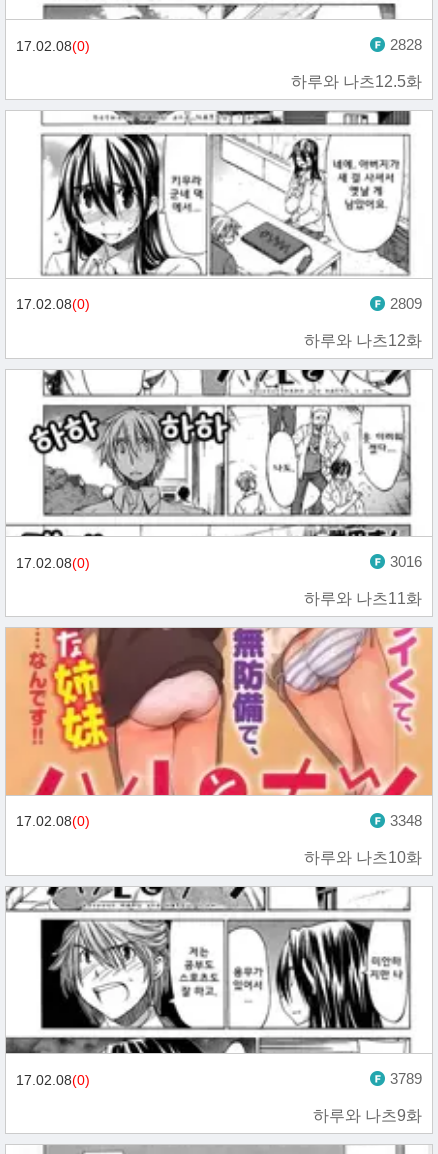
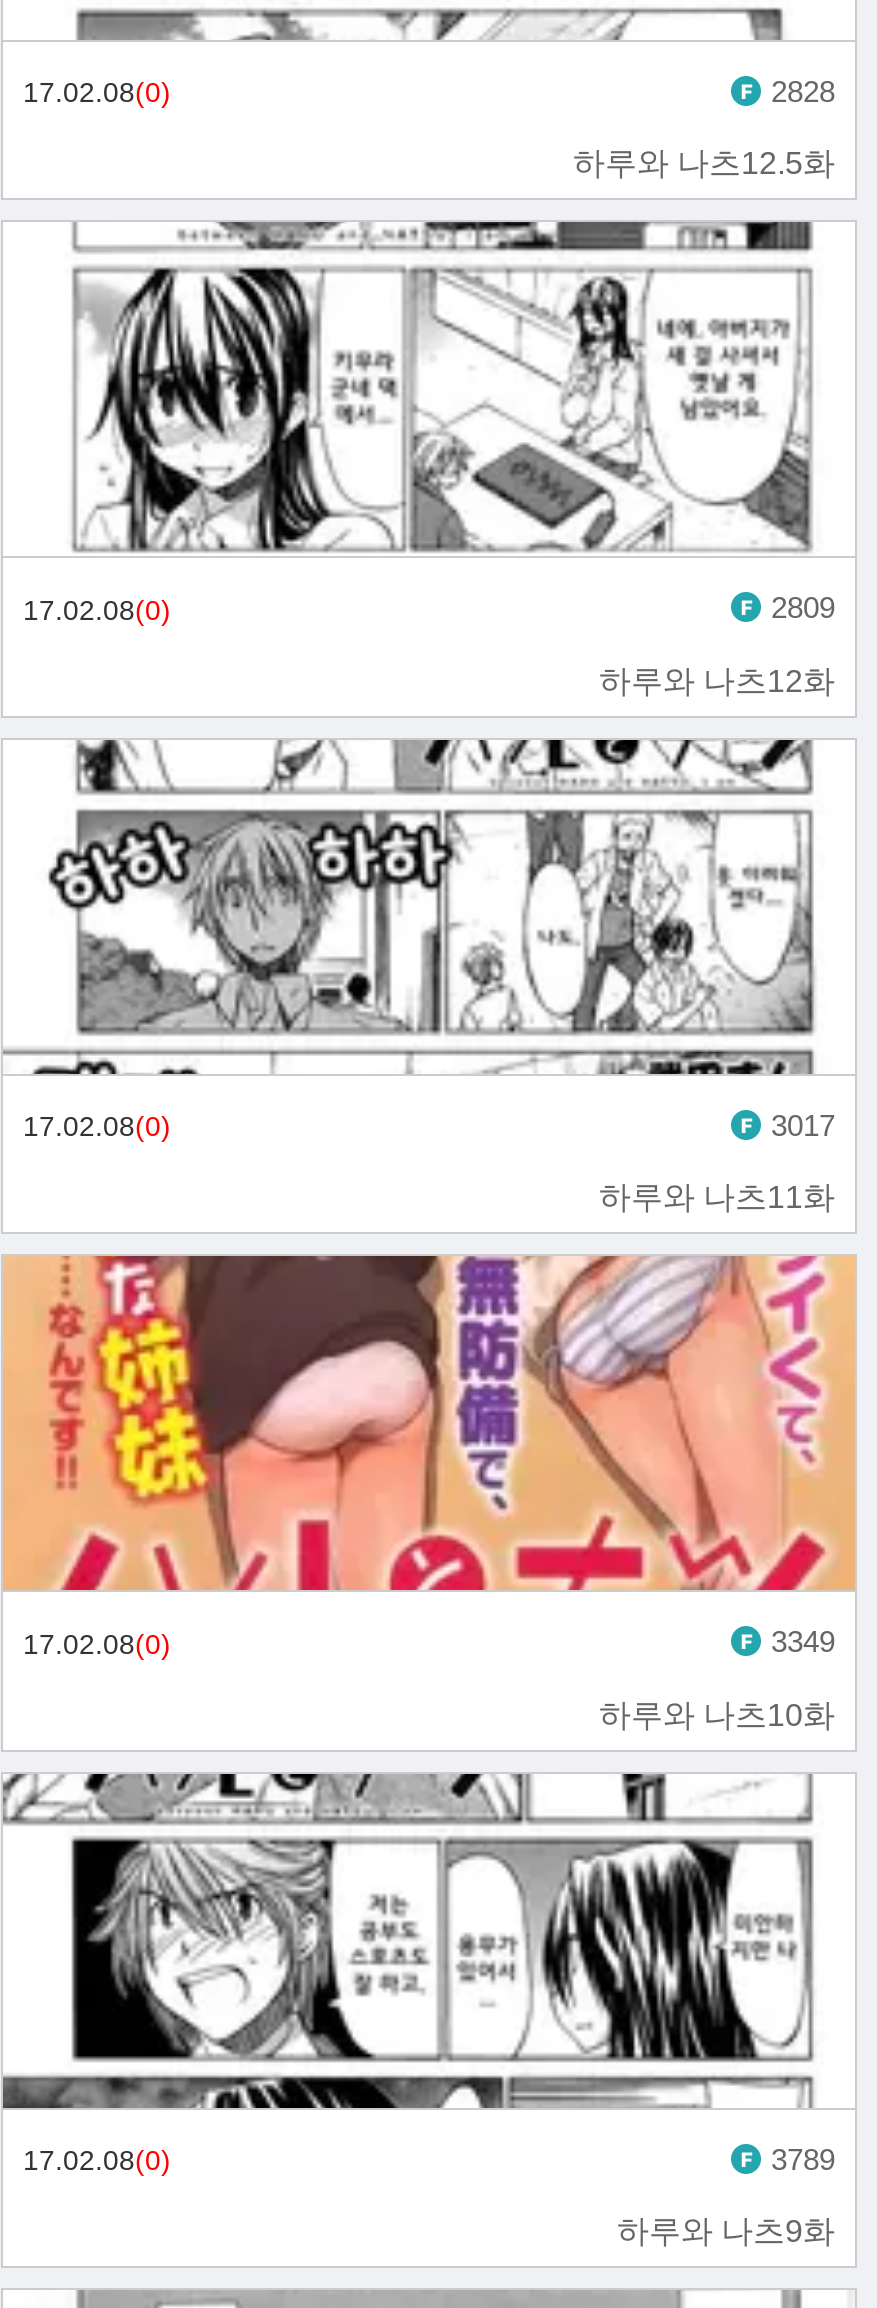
- 3016
+ 3017

- 3348
+ 3349
